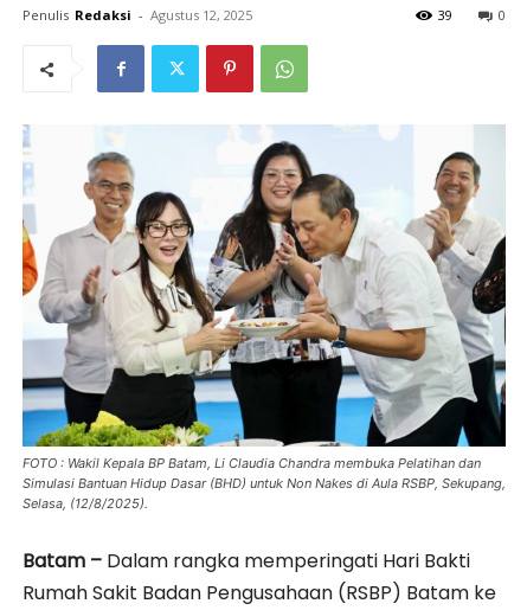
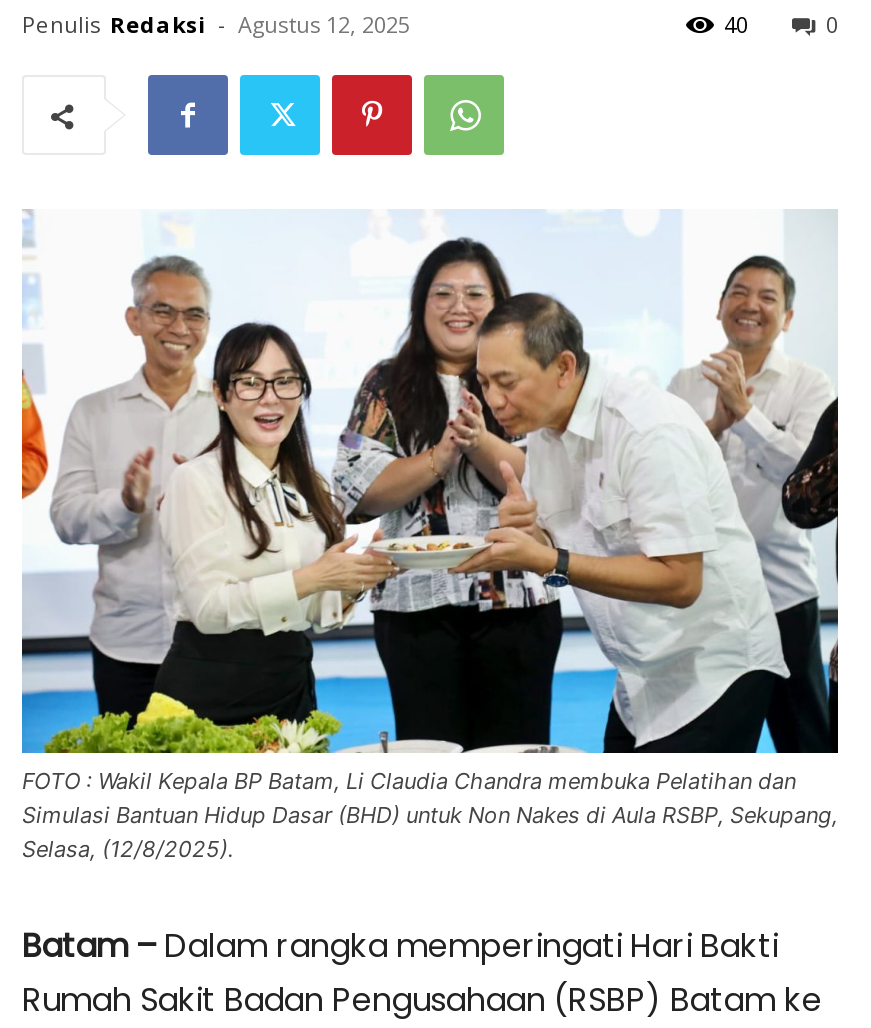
- 39
+ 40
